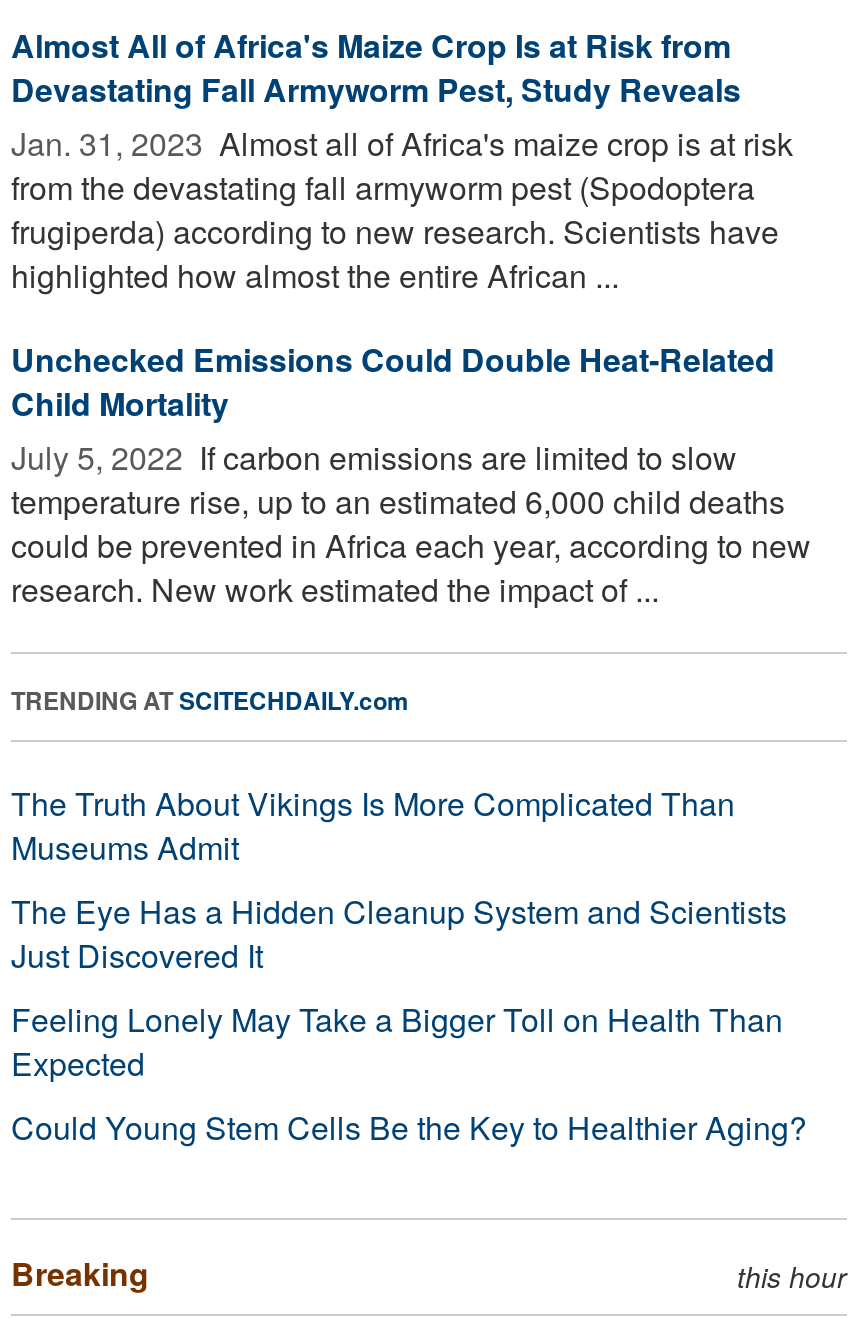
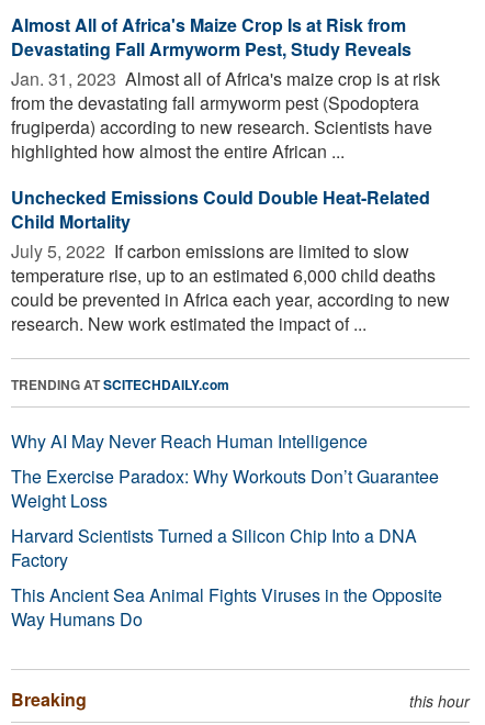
- The Truth About Vikings Is More Complicated Than
- Museums Admit
- The Eye Has a Hidden Cleanup System and Scientists
- Just Discovered It
- Feeling Lonely May Take a Bigger Toll on Health Than
- Expected
- Could Young Stem Cells Be the Key to Healthier Aging?
+ Why AI May Never Reach Human Intelligence
+ The Exercise Paradox: Why Workouts Don’t Guarantee
+ Weight Loss
+ Harvard Scientists Turned a Silicon Chip Into a DNA
+ Factory
+ This Ancient Sea Animal Fights Viruses in the Opposite
+ Way Humans Do
